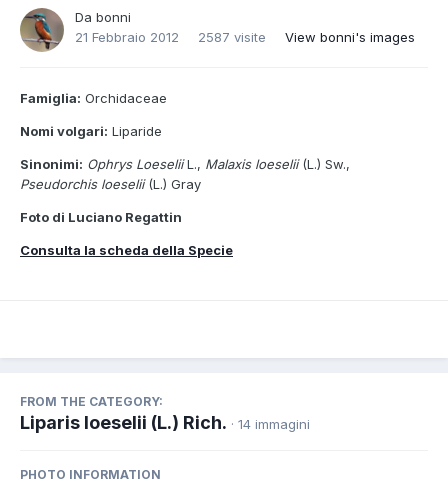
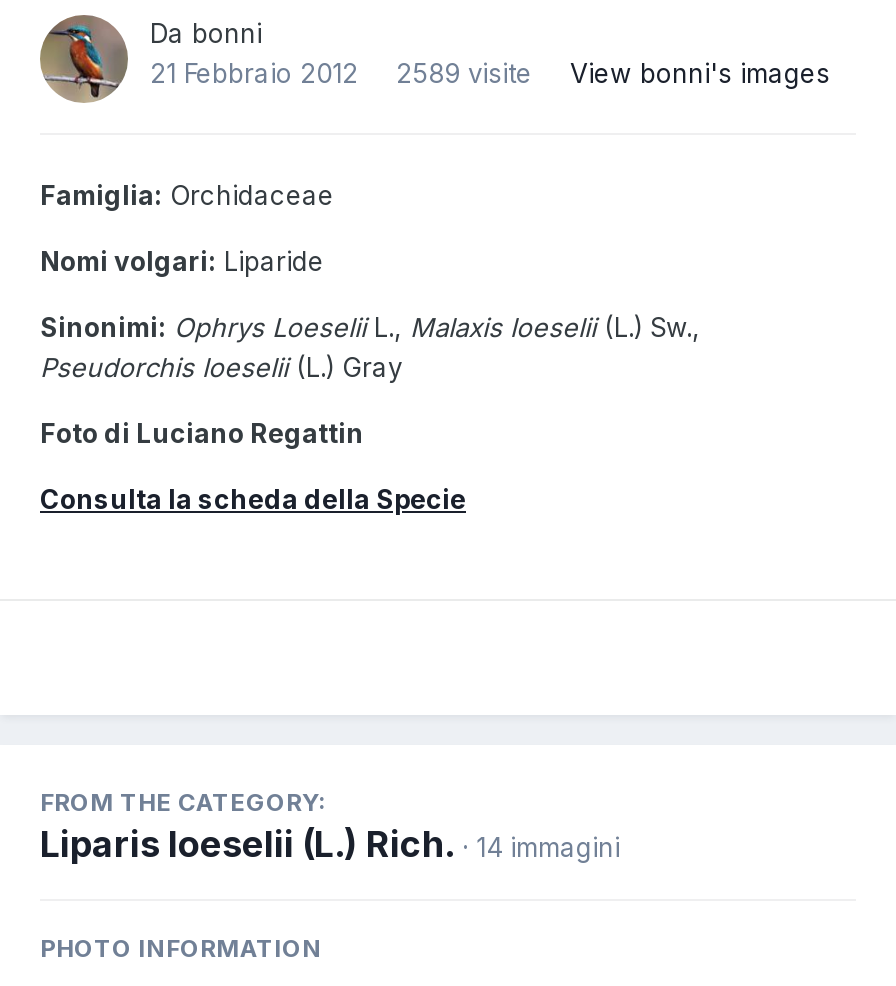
- 21 Febbraio 2012 2587 visite View bonni's images
+ 21 Febbraio 2012 2589 visite View bonni's images
